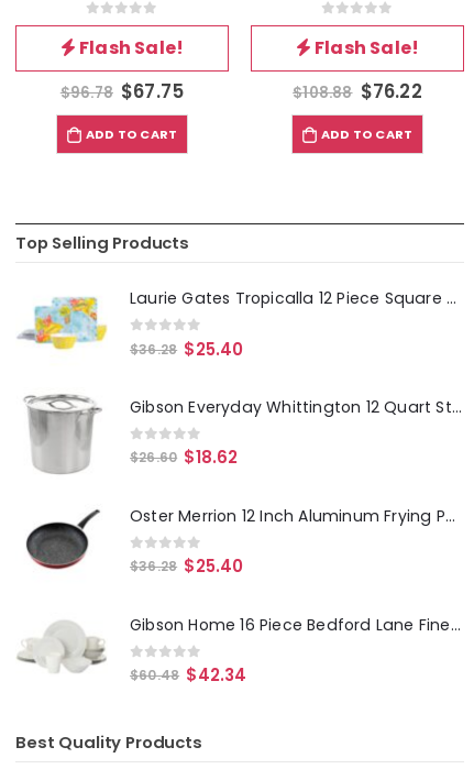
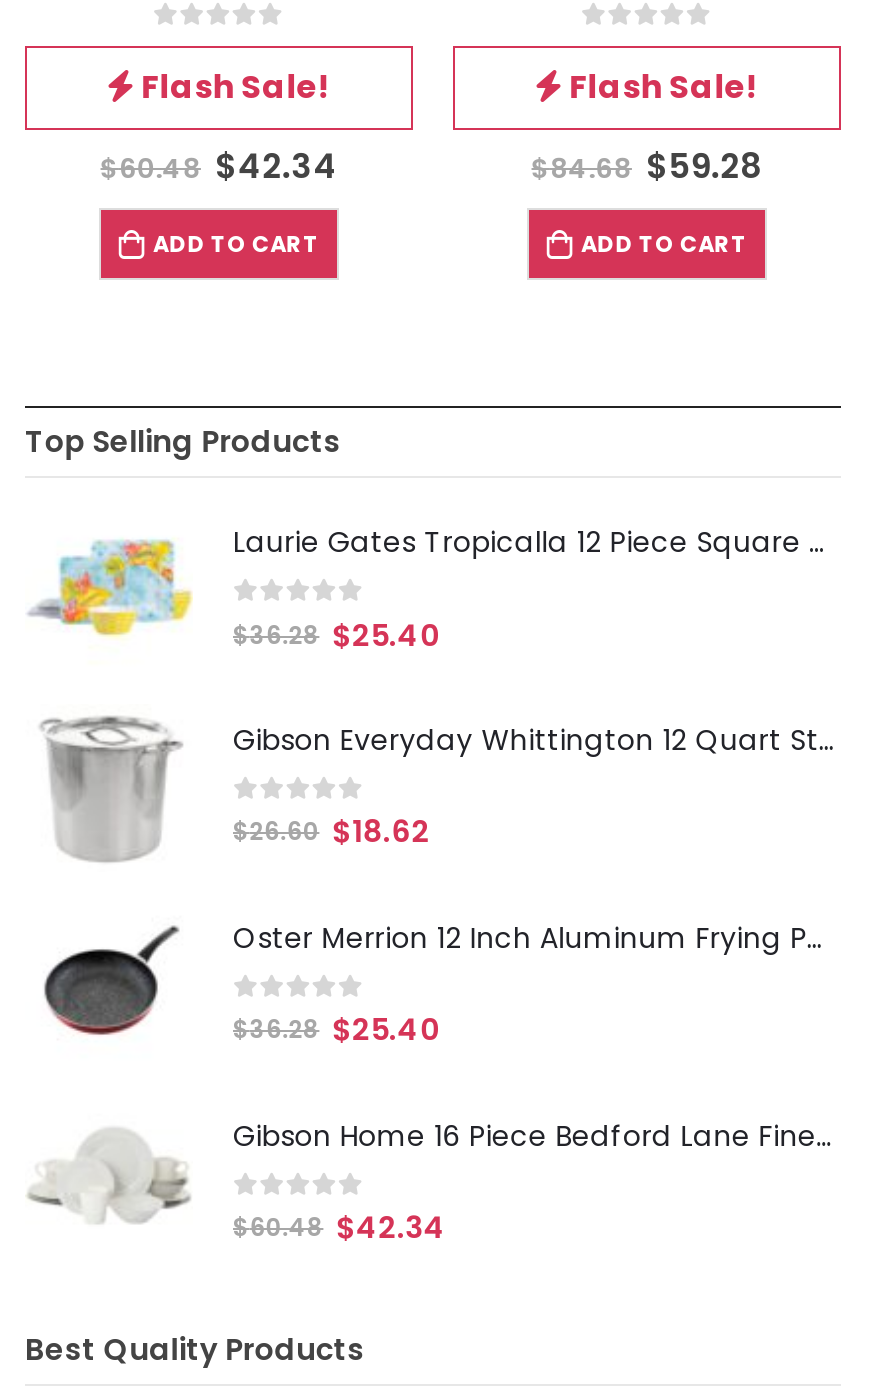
- $96.78 $67.75
+ $60.48 $42.34

- $108.88 $76.22
+ $84.68 $59.28
